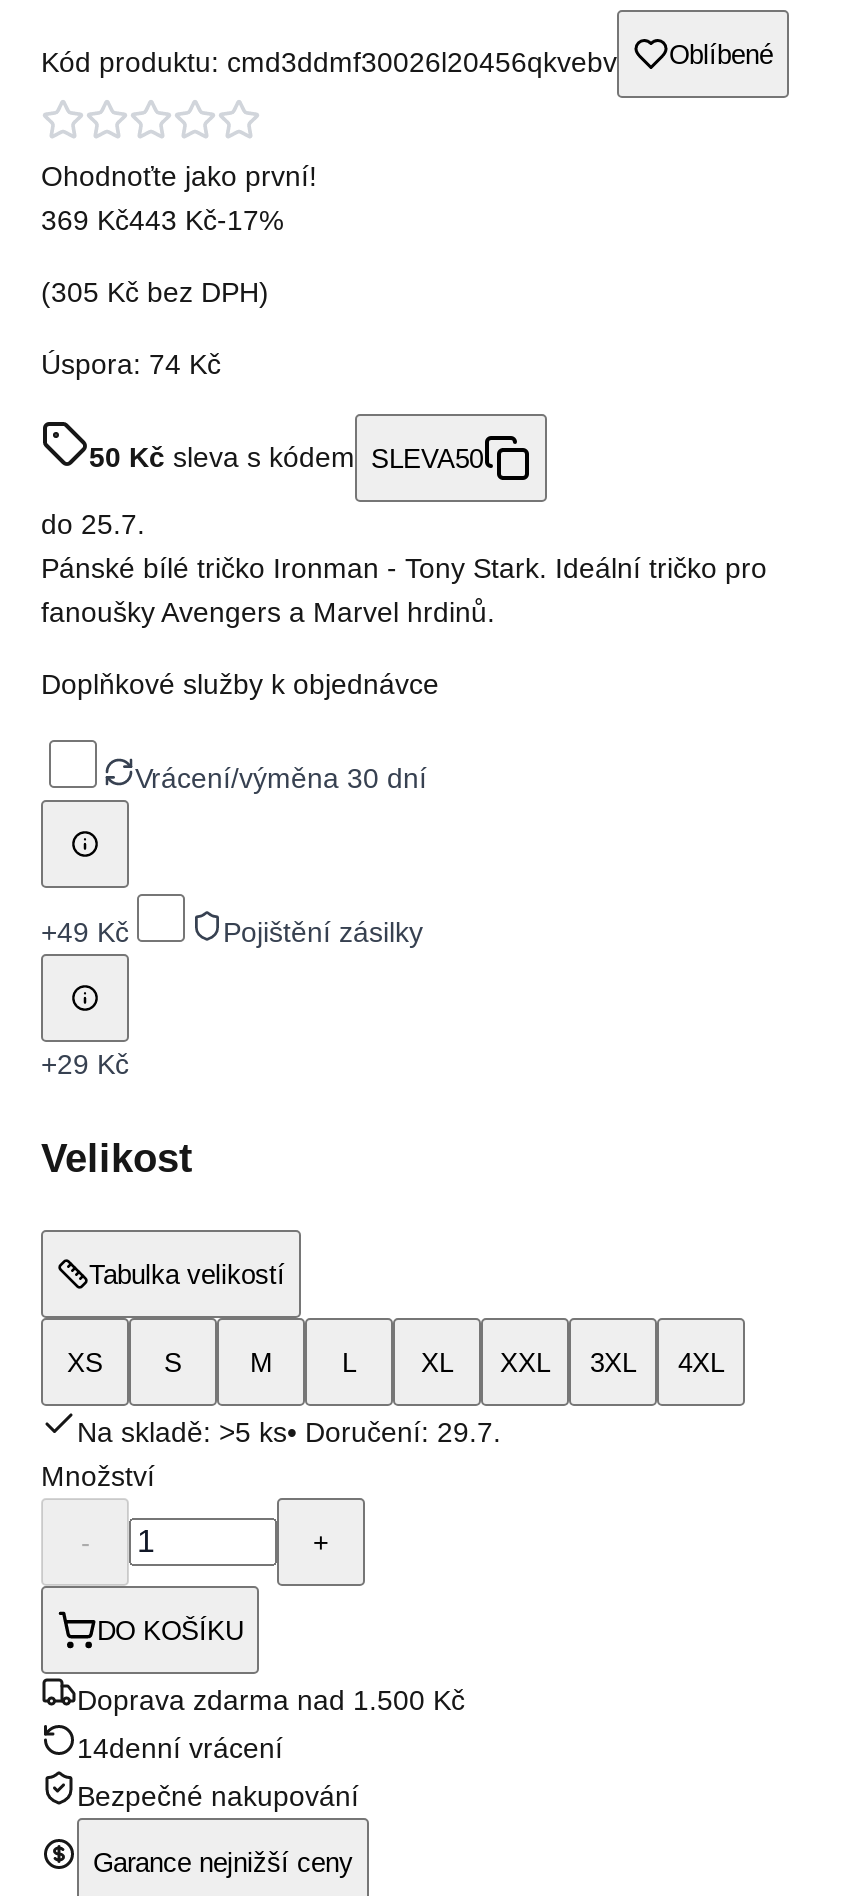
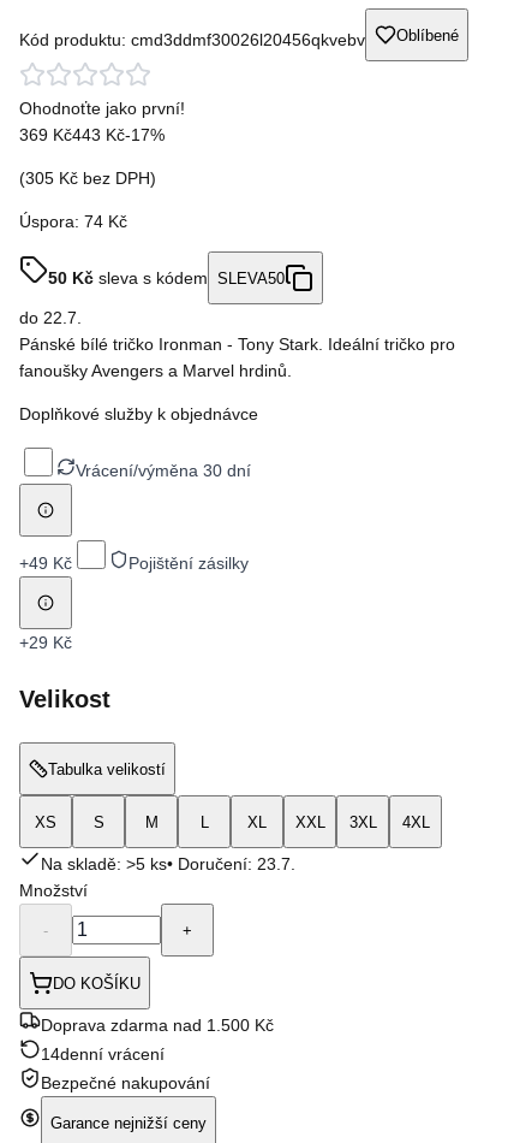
- do 25.7.
+ do 22.7.

- Na skladě: >5 ks• Doručení: 29.7.
+ Na skladě: >5 ks• Doručení: 23.7.
